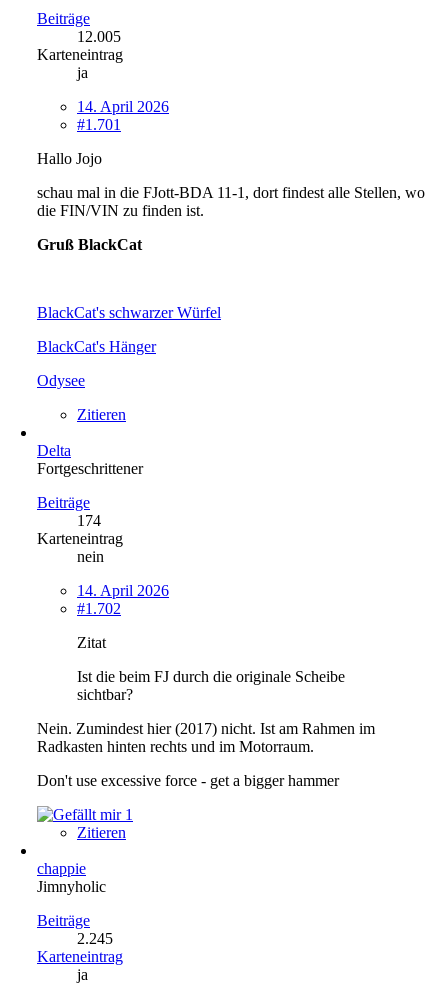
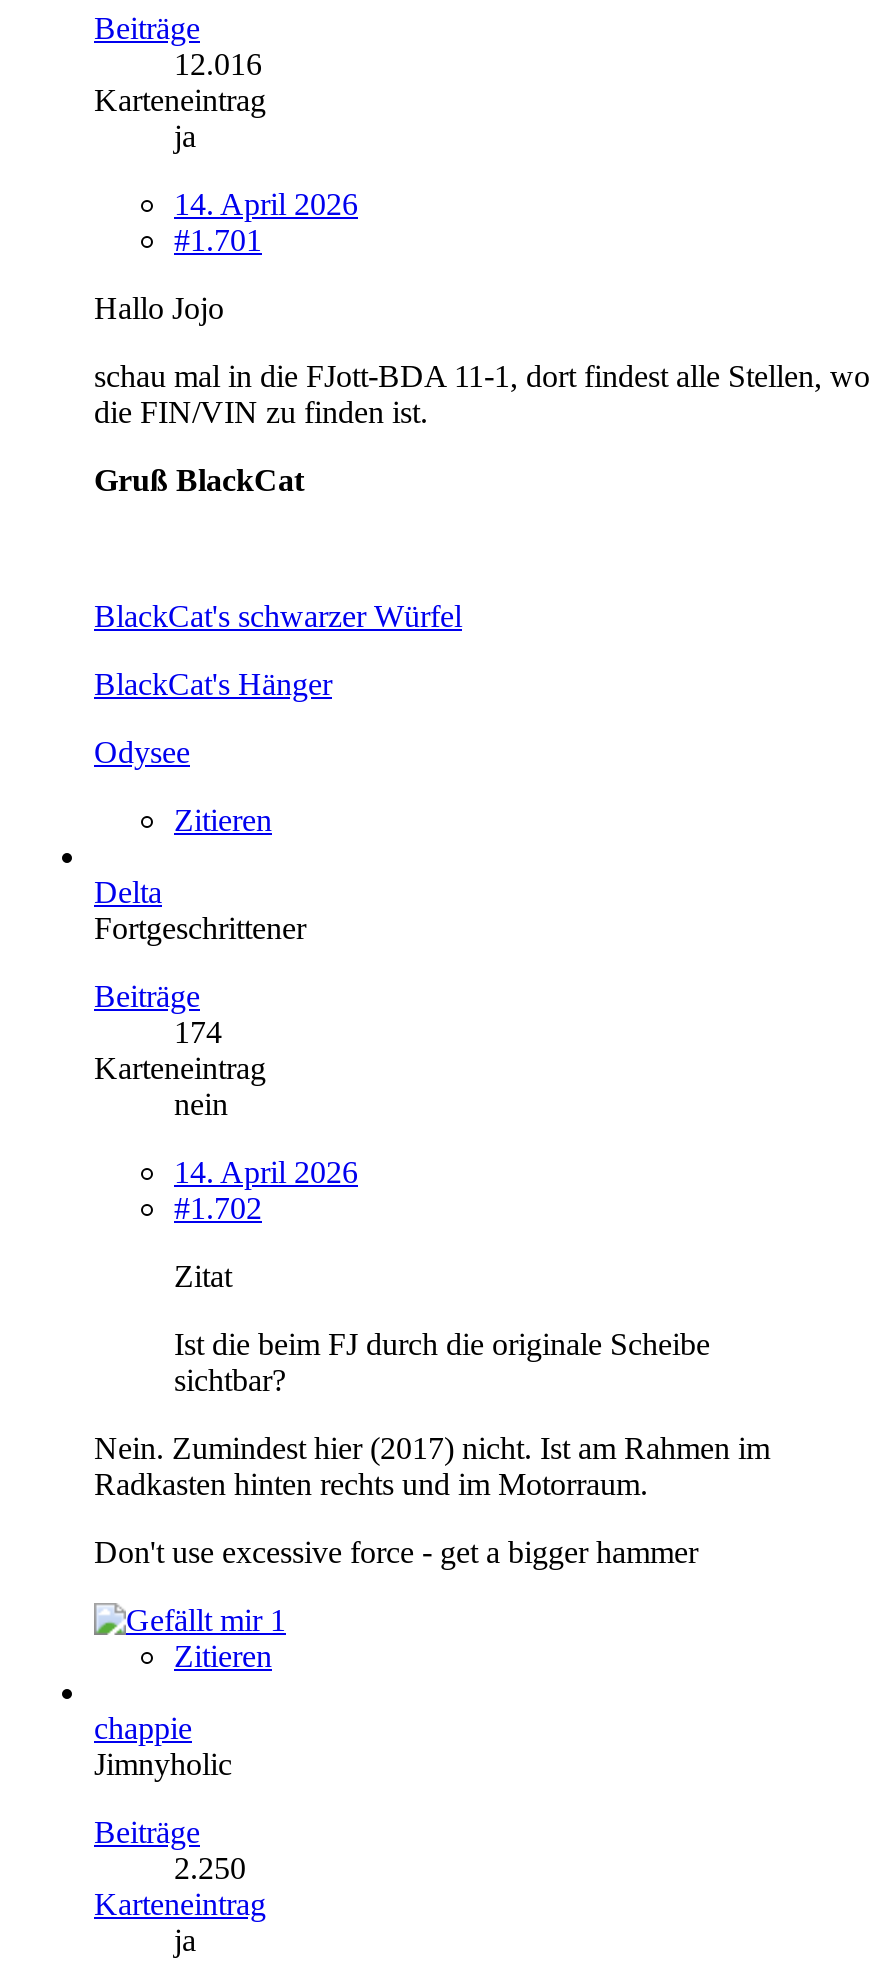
- 12.005
+ 12.016

- 2.245
+ 2.250
